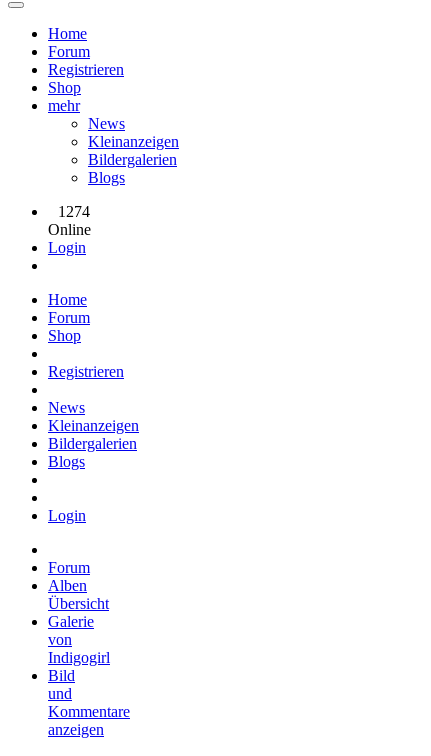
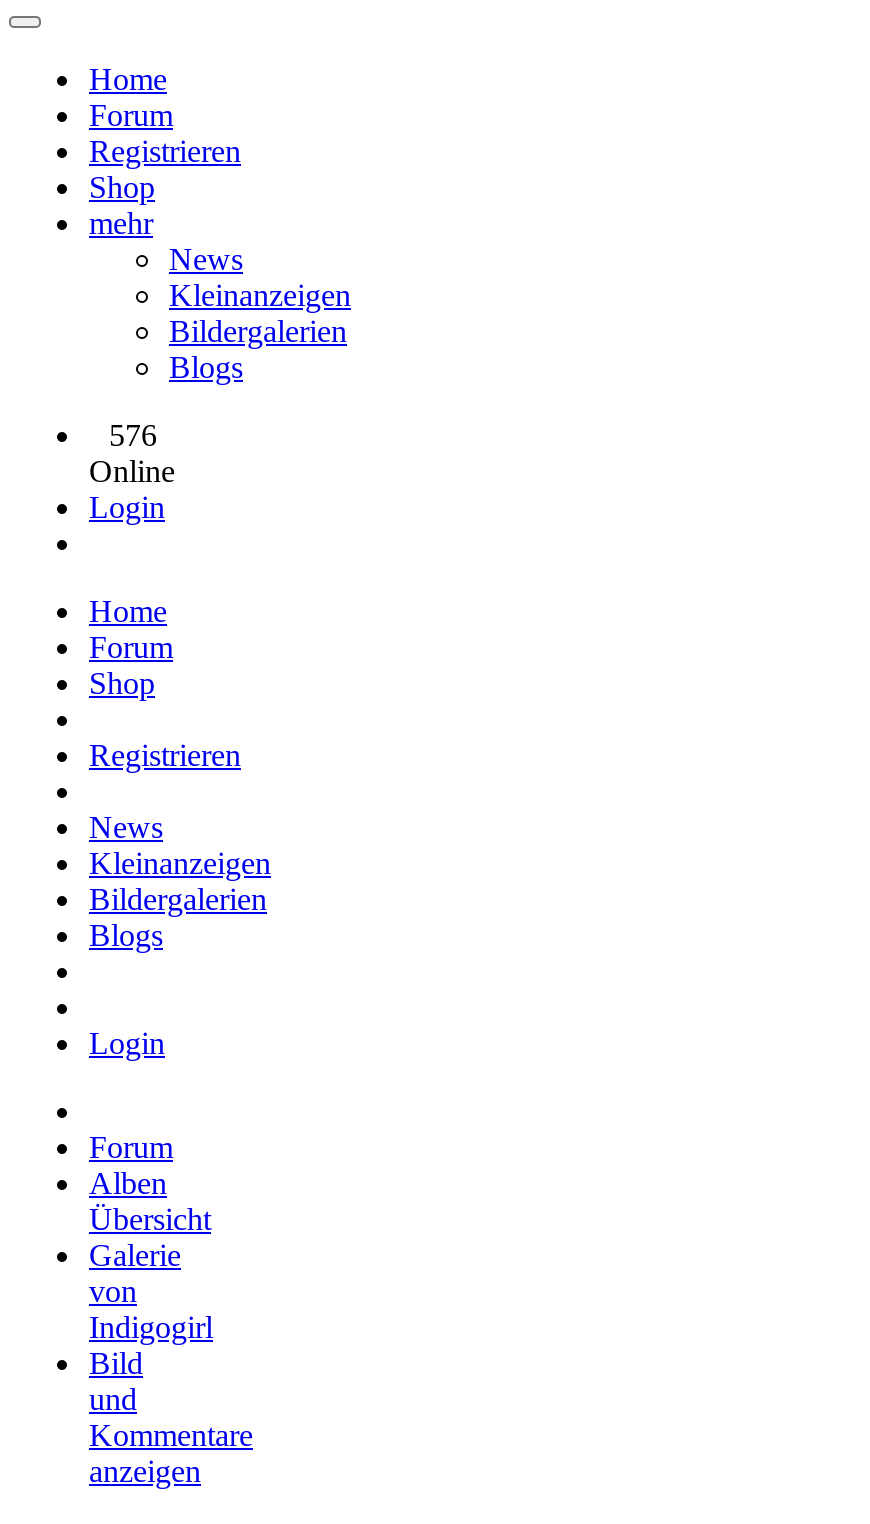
- 1274
+ 576
